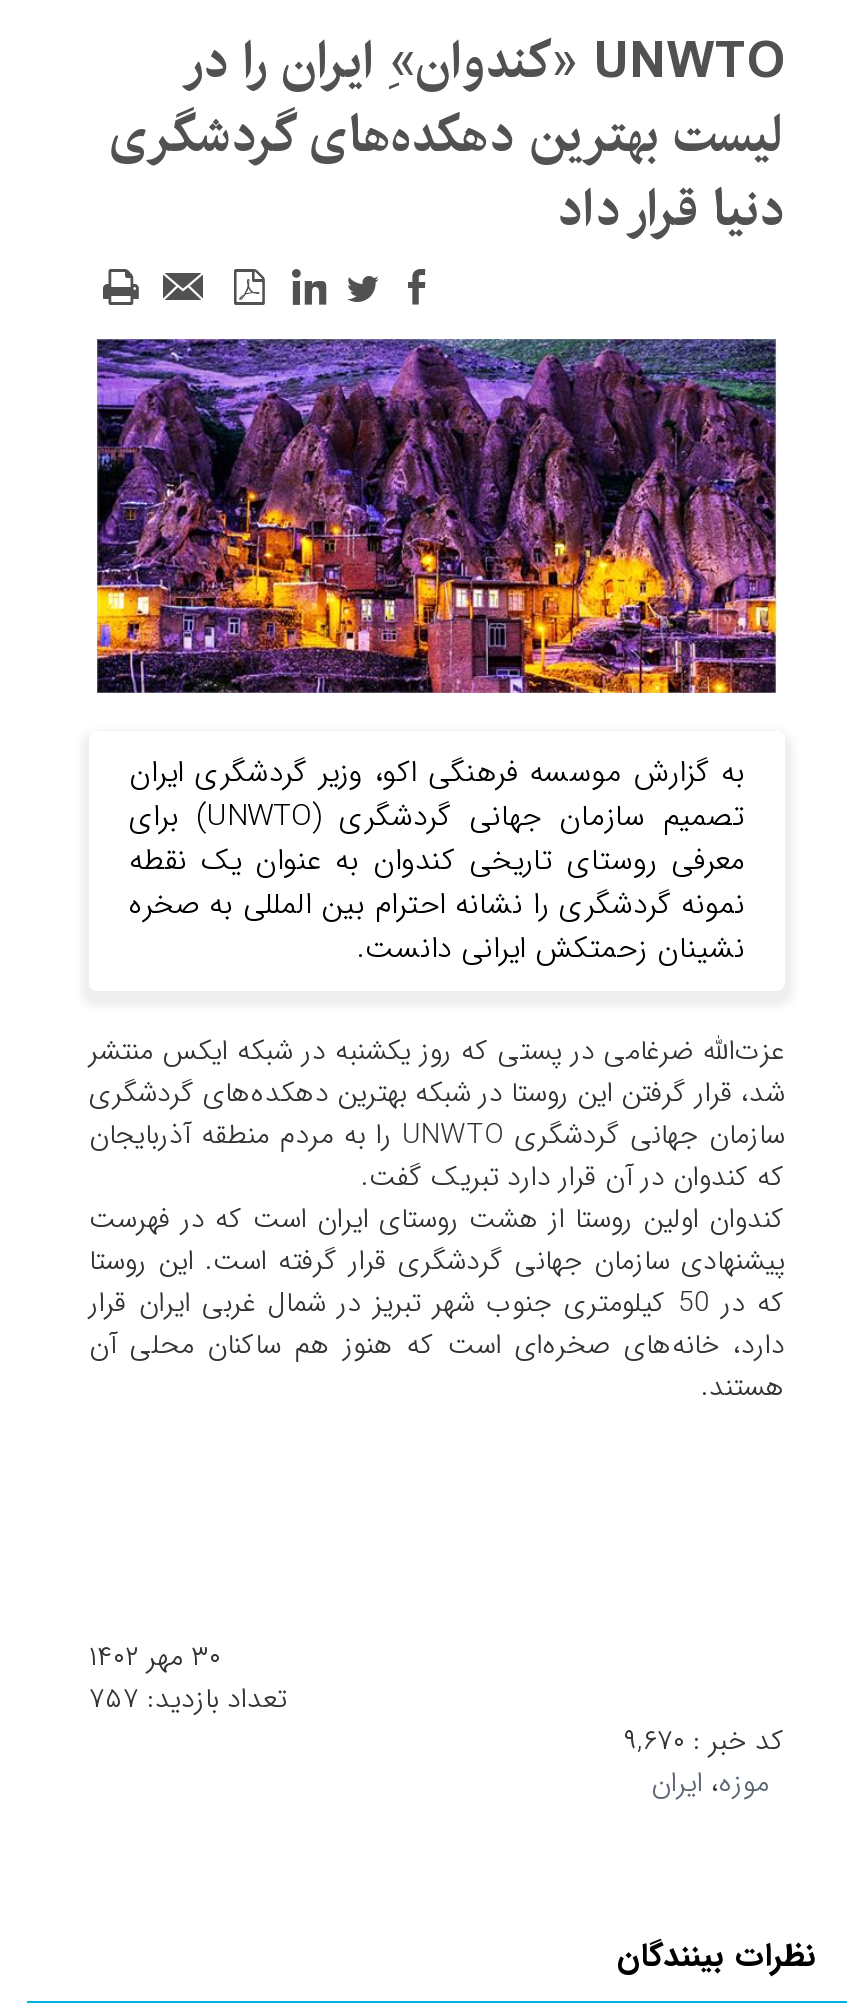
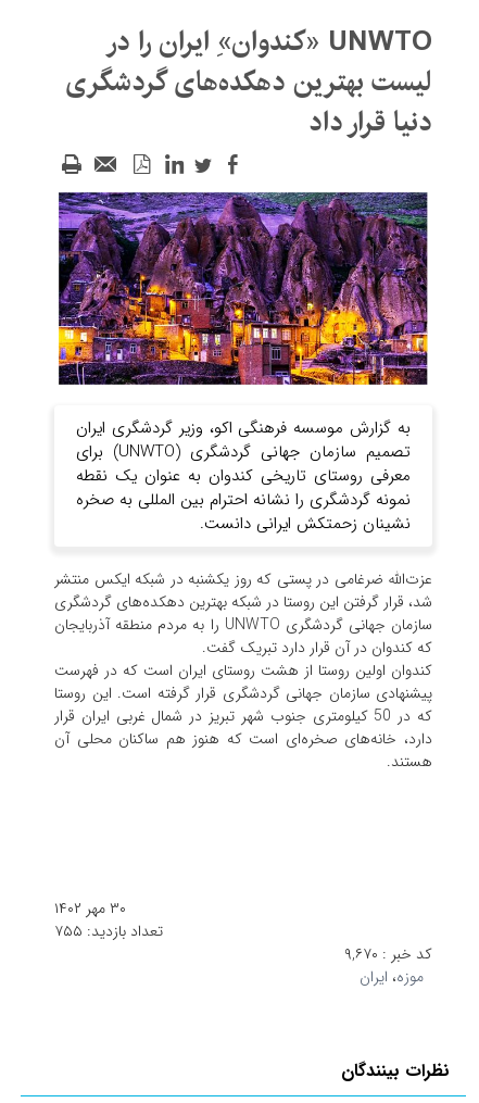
- تعداد بازدید: ۷۵۷
+ تعداد بازدید: ۷۵۵
